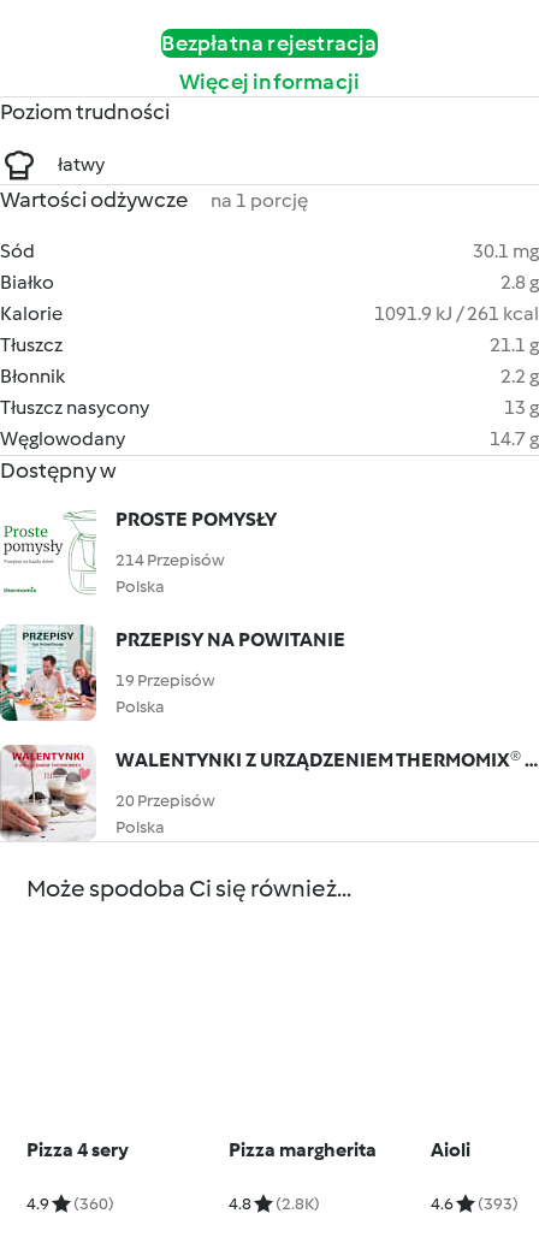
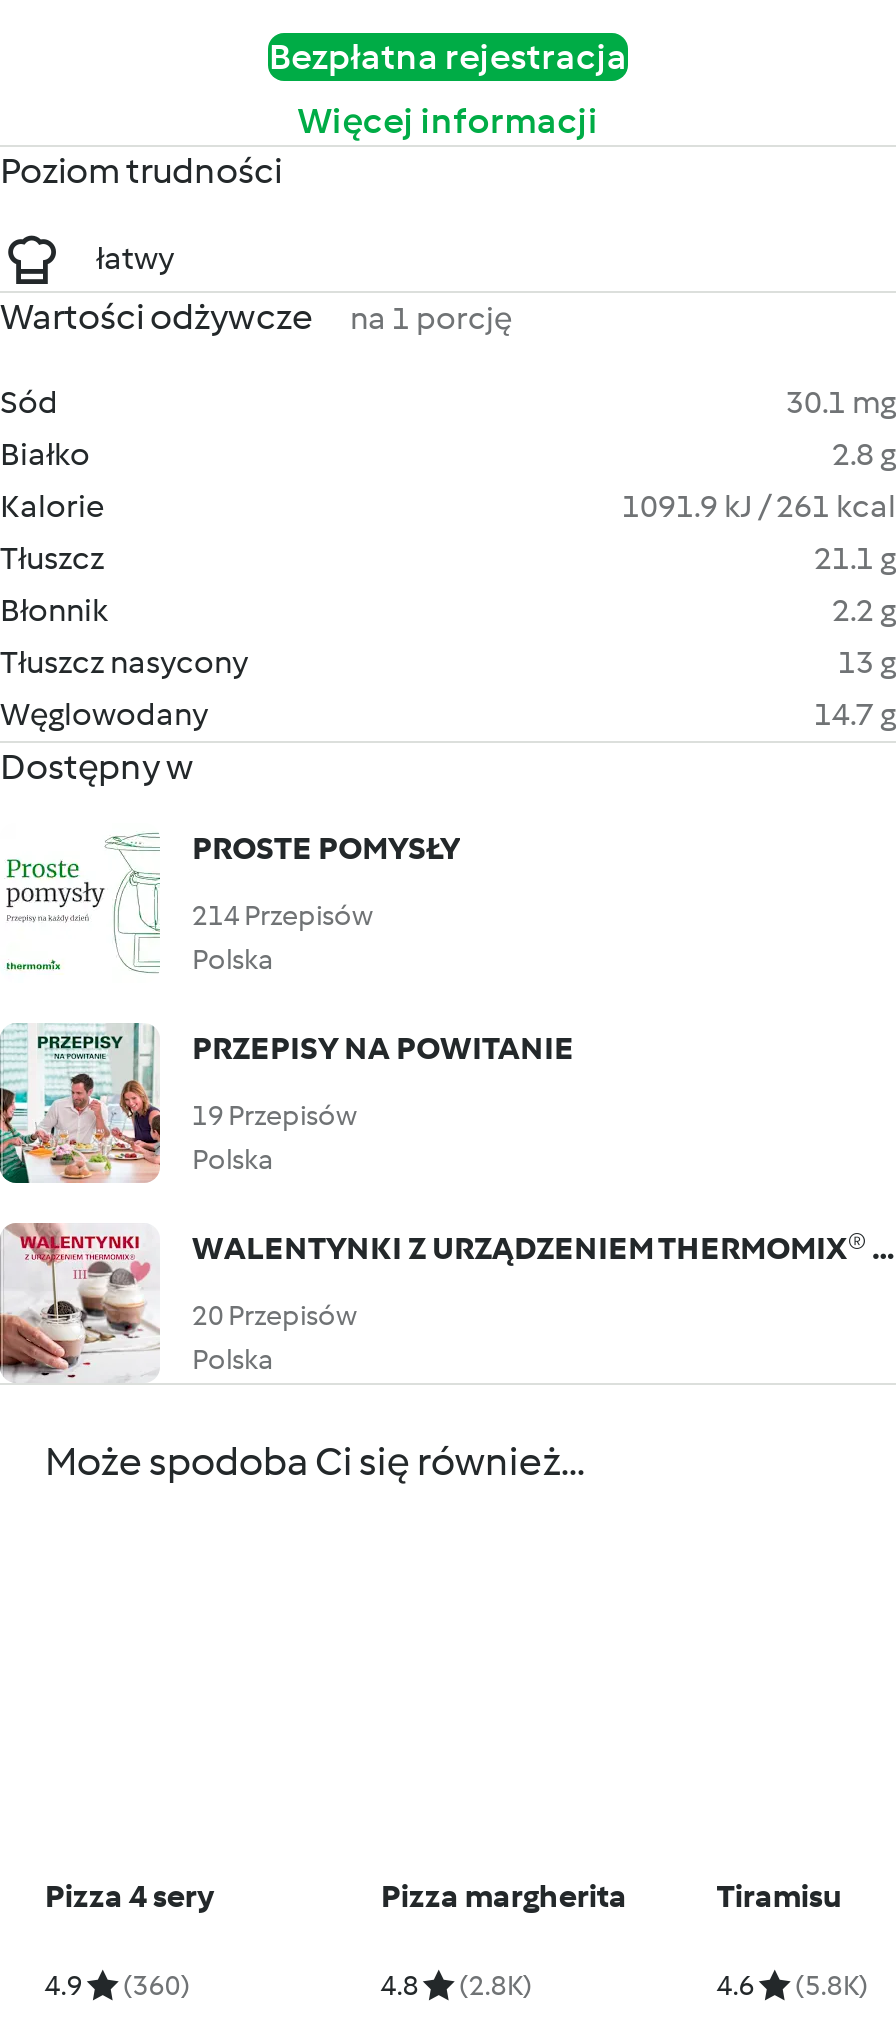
- Aioli
+ Tiramisu

- 4.6 (393)
+ 4.6 (5.8K)
